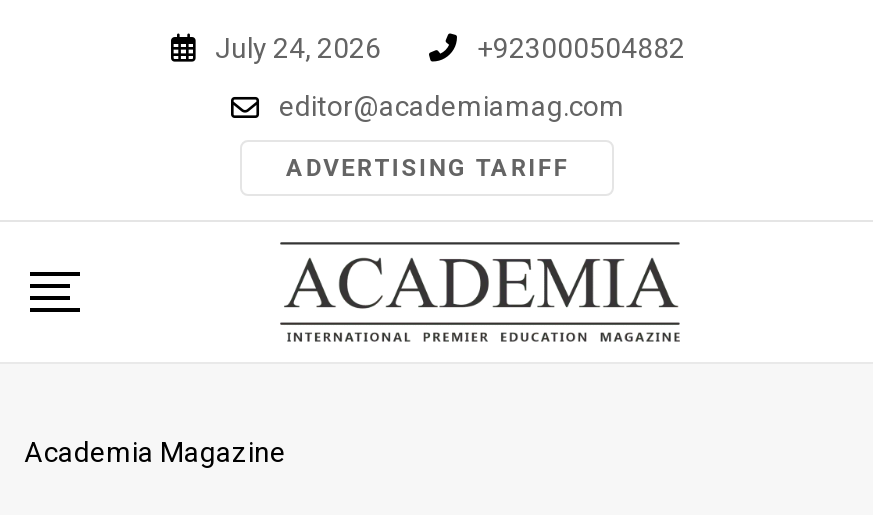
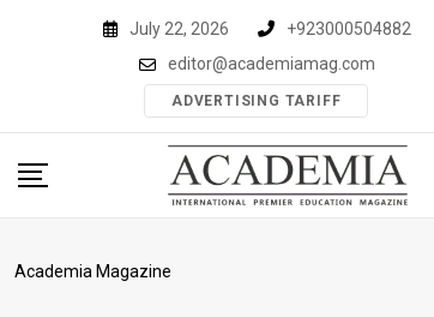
- July 24, 2026
+ July 22, 2026
